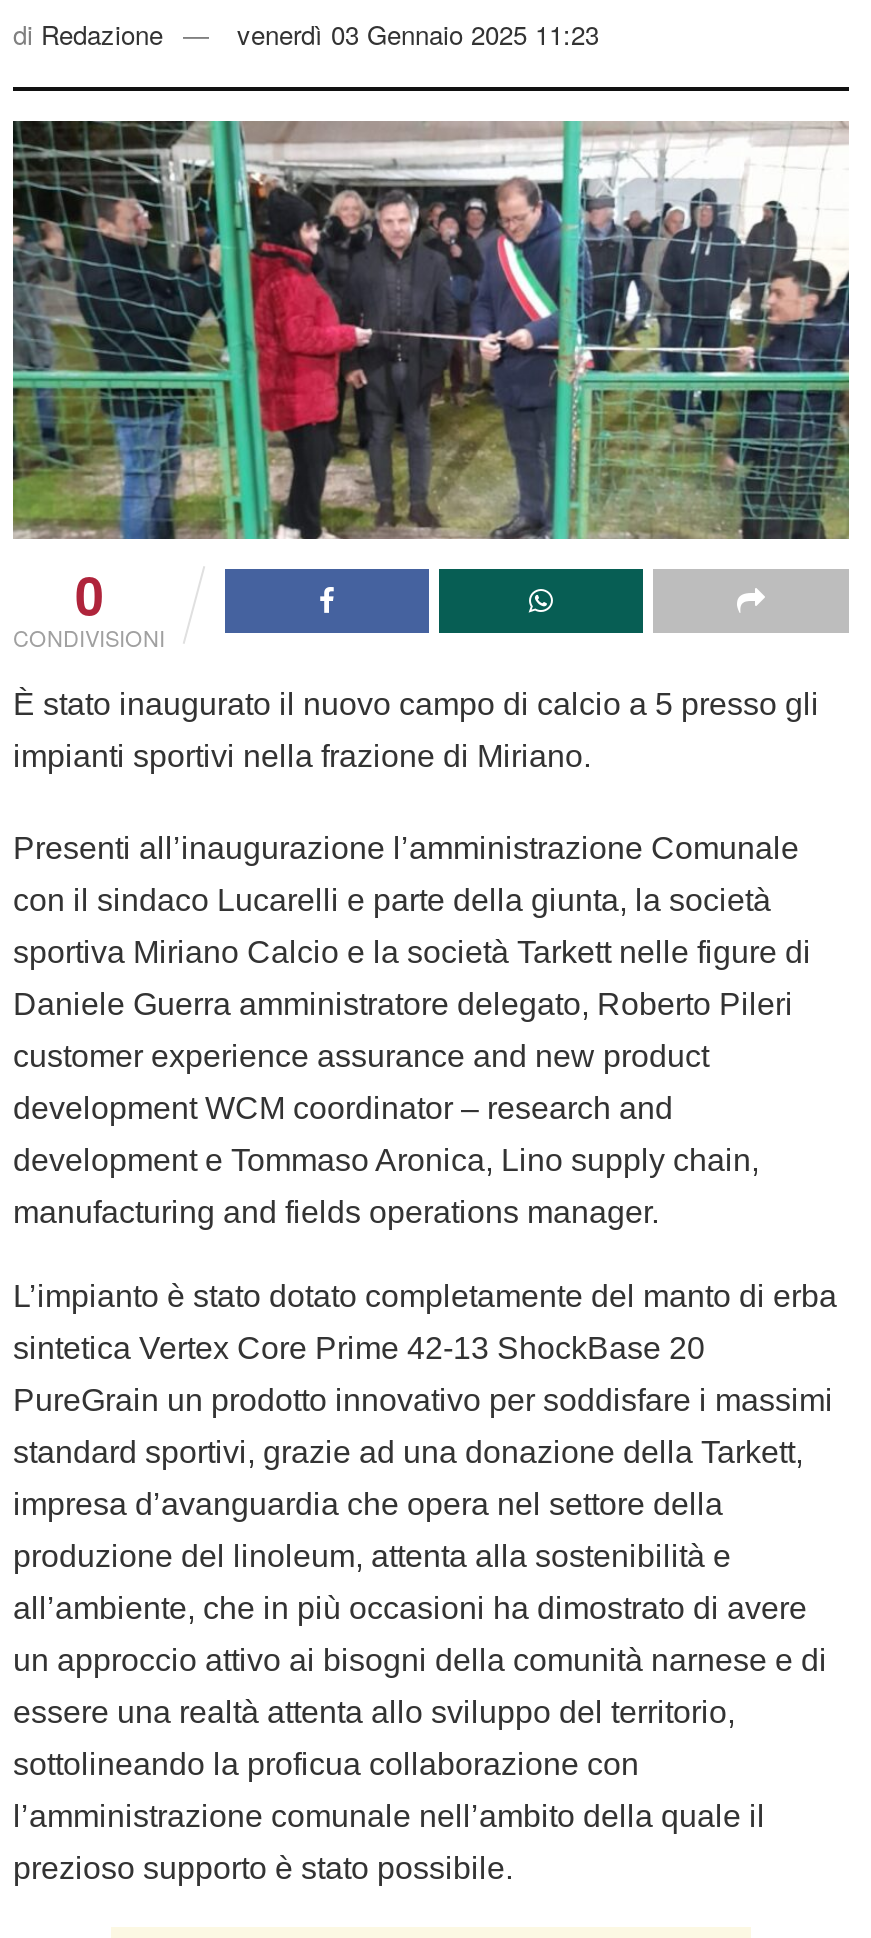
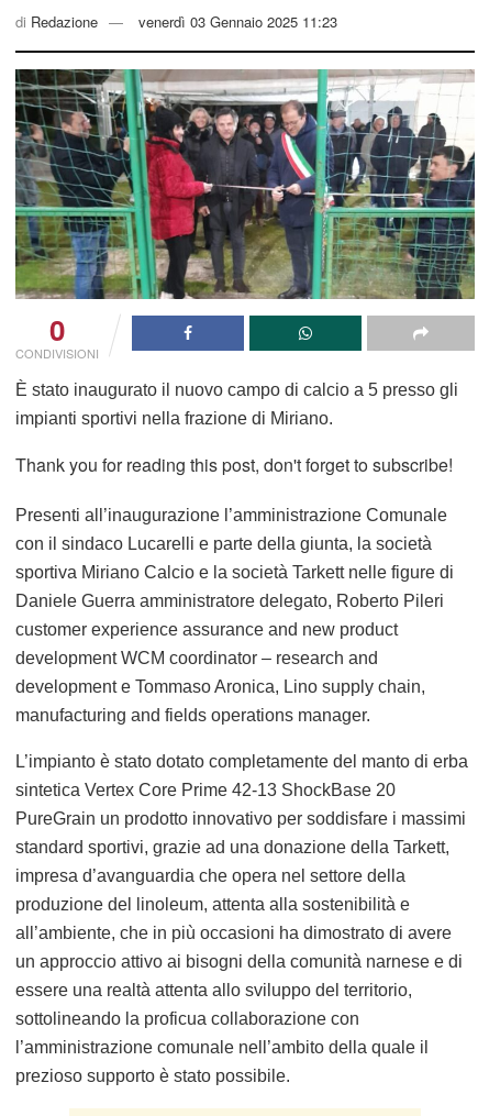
+ Thank you for reading this post, don't forget to subscribe!
